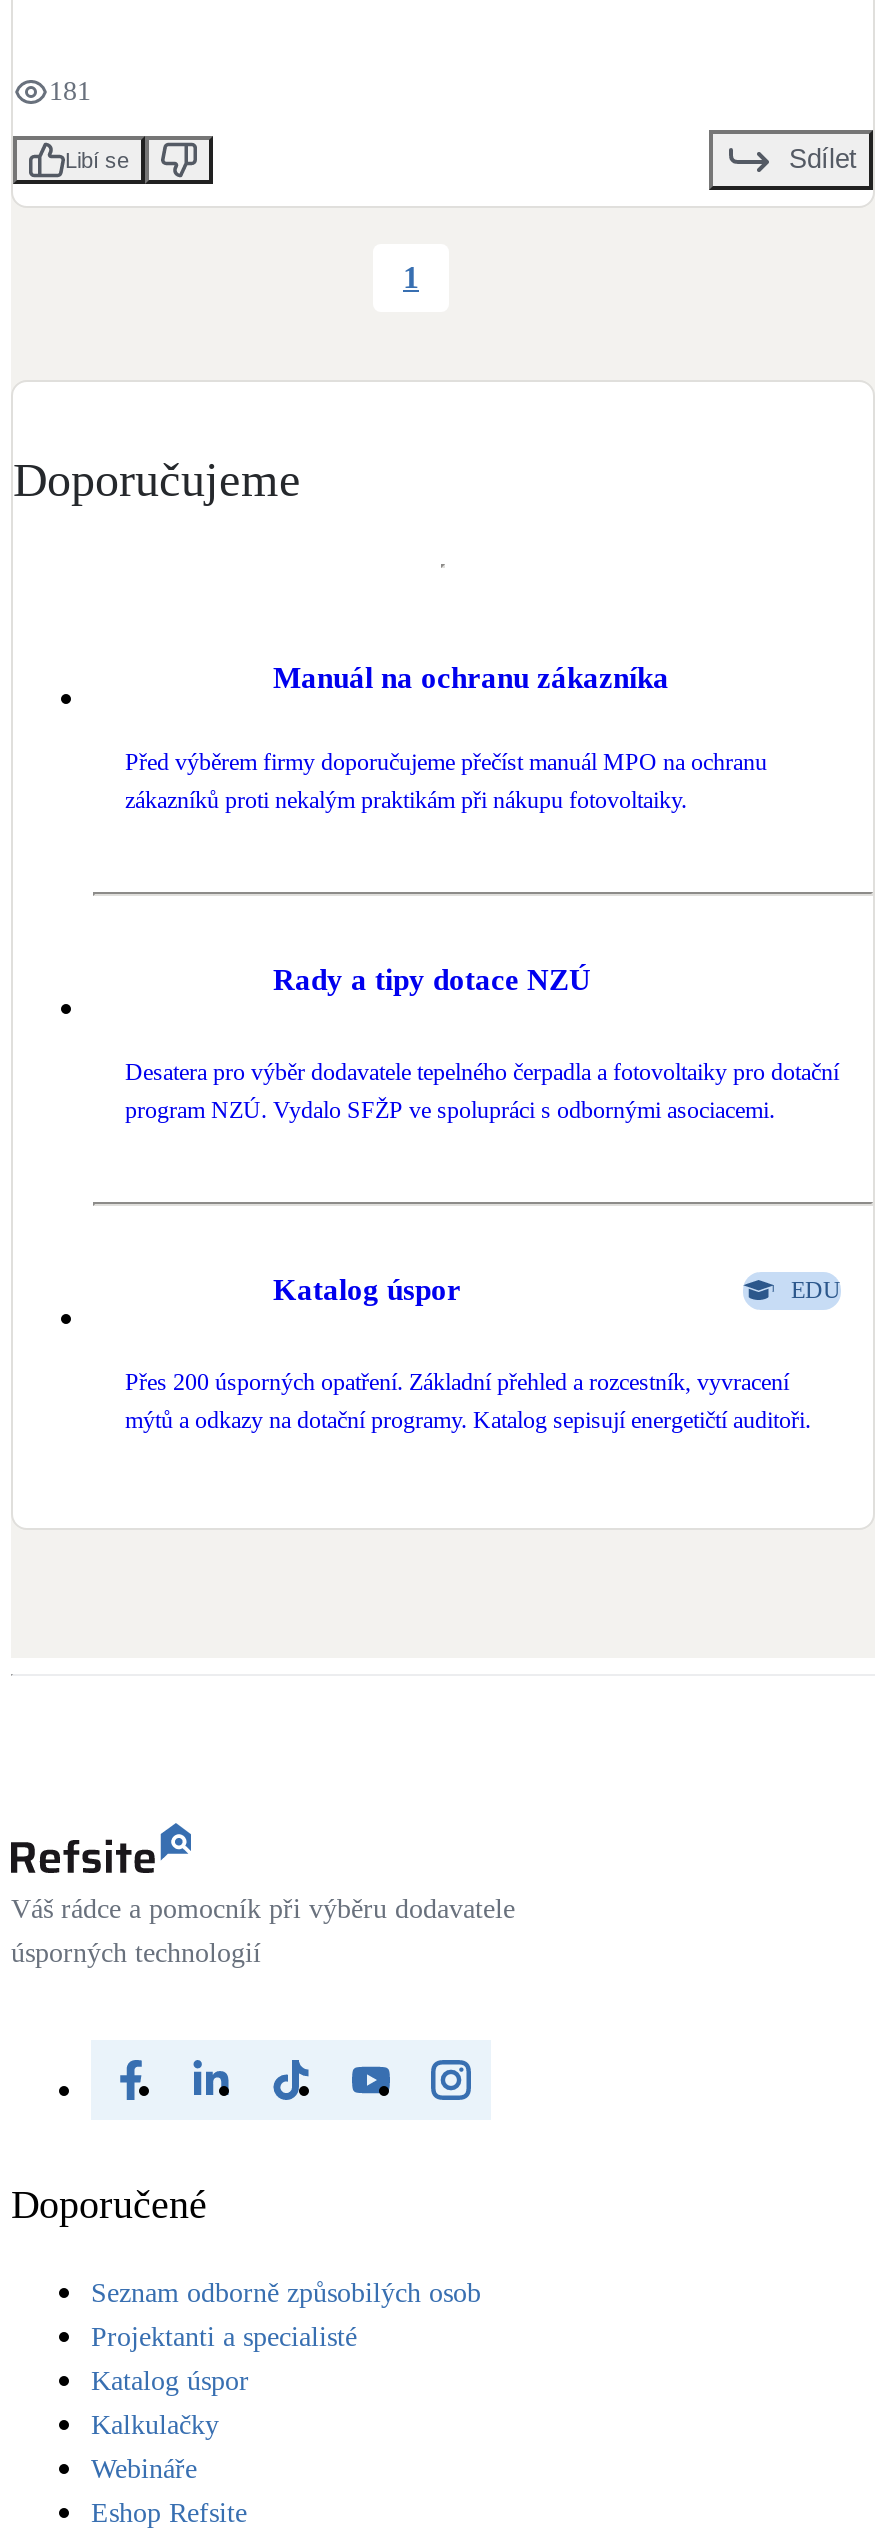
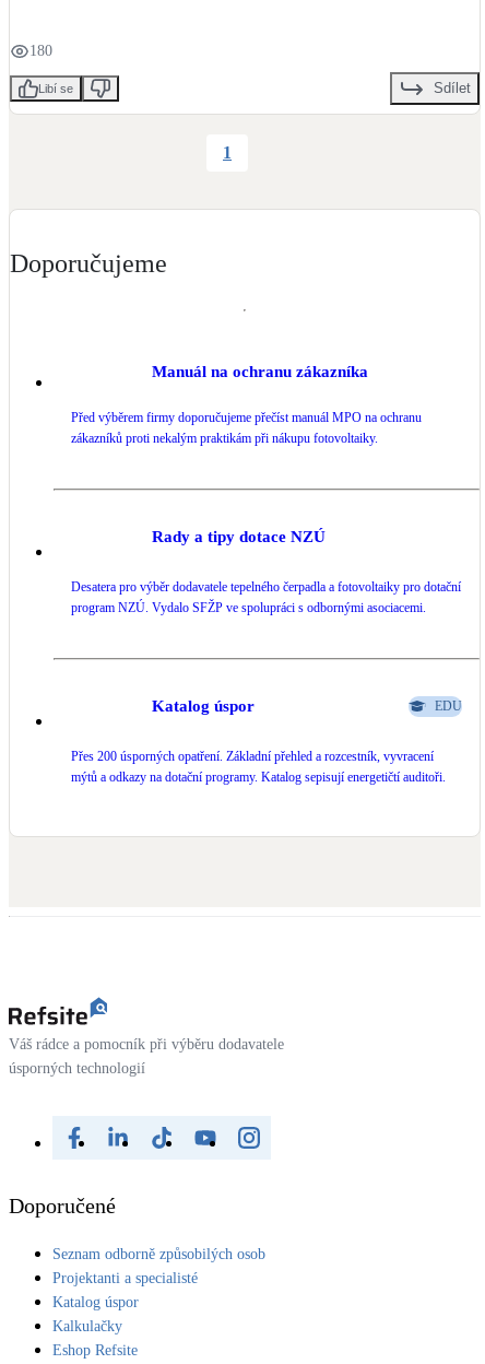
- 181
+ 180

- Webináře
